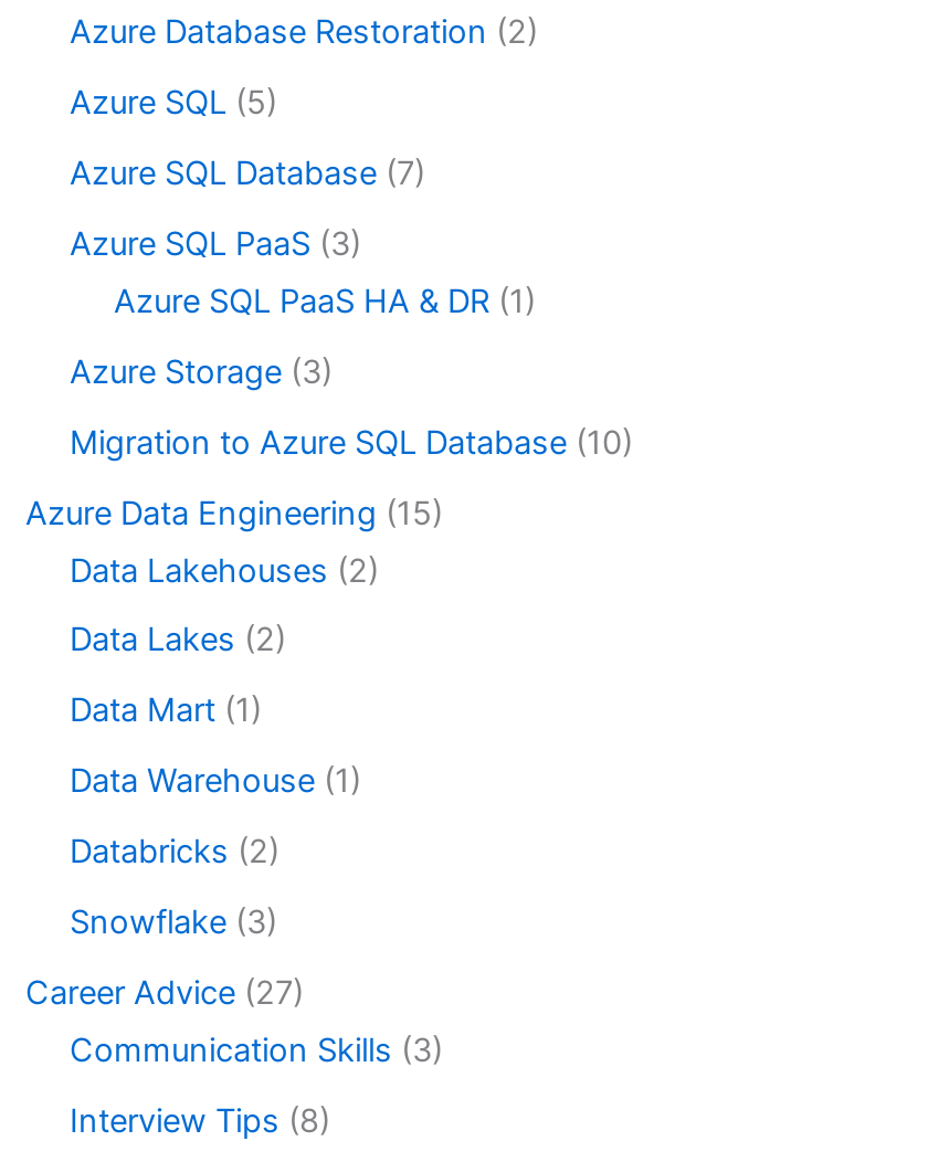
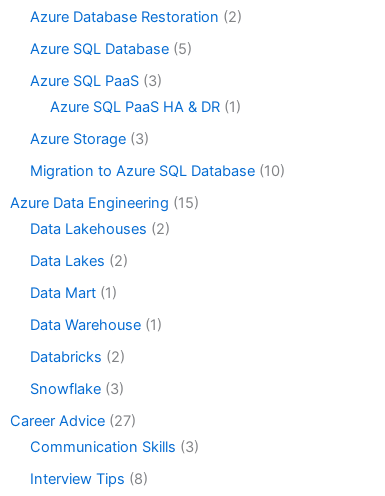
- Azure SQL (5)
- Azure SQL Database (7)
+ Azure SQL Database (5)
